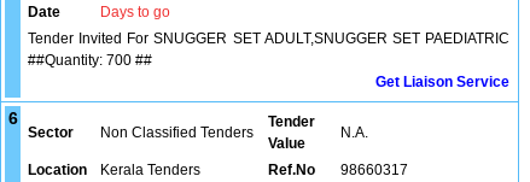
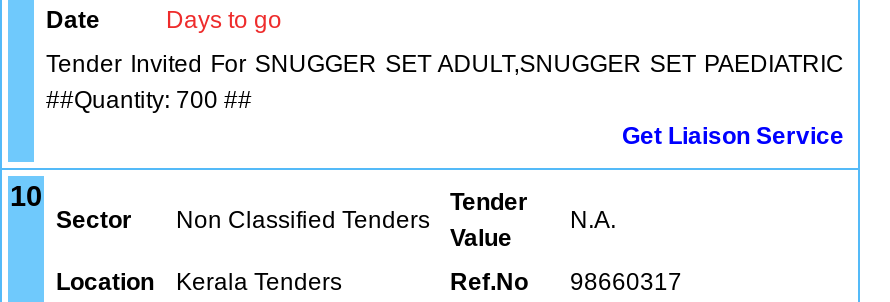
- 6
+ 10
